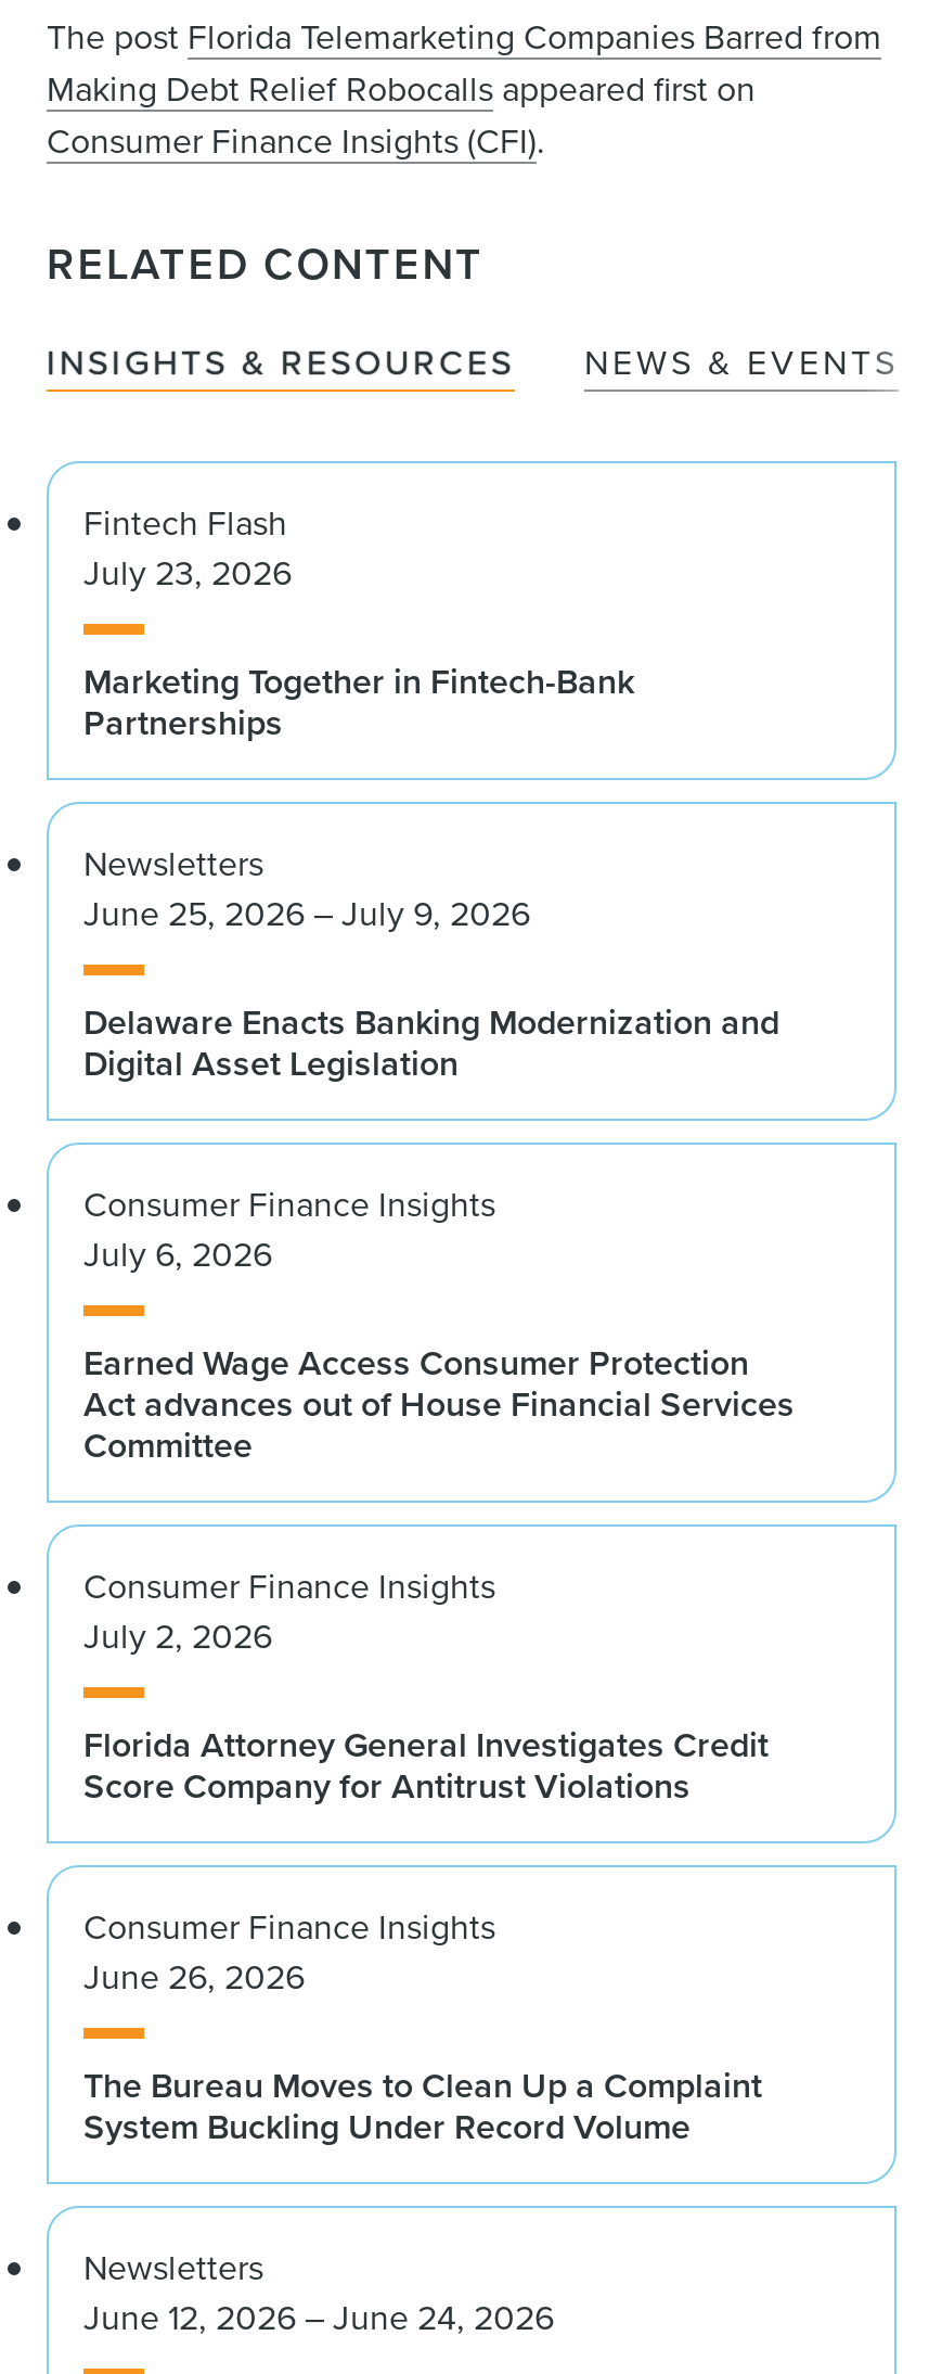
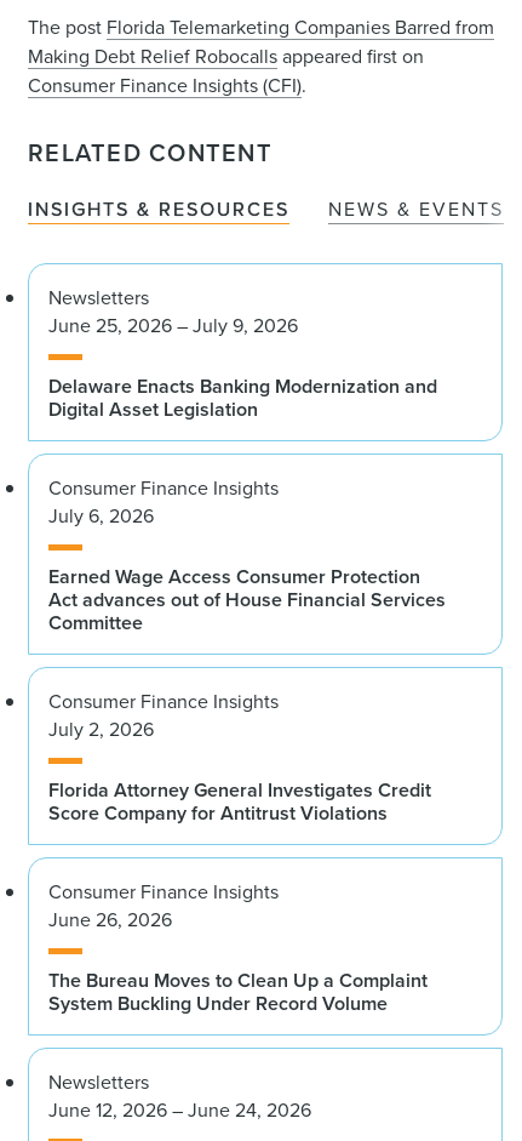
- Fintech Flash
- July 23, 2026
- Marketing Together in Fintech-Bank
- Partnerships
